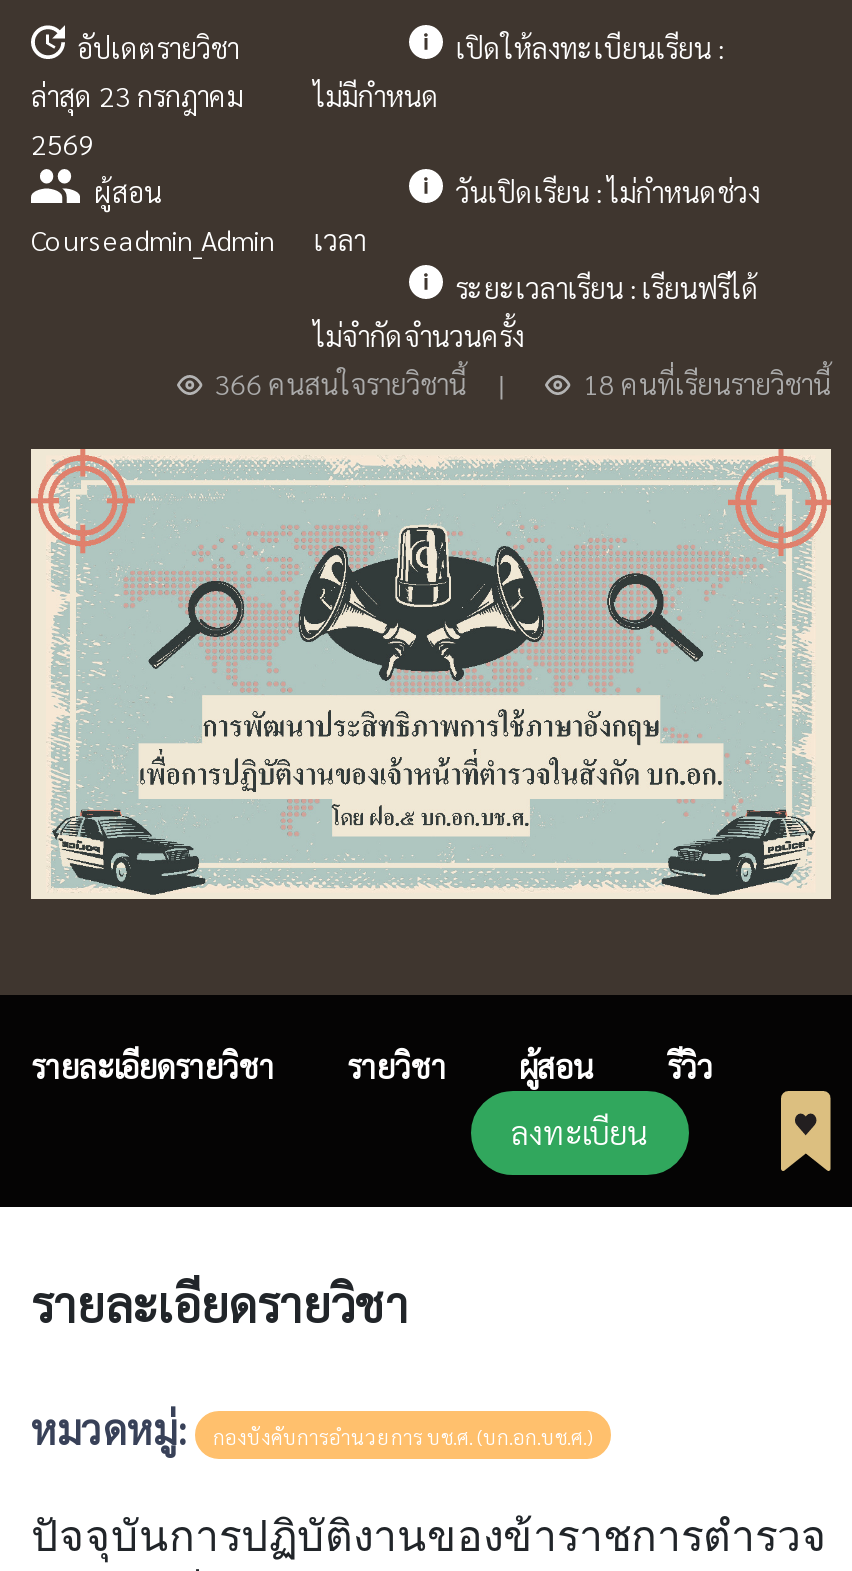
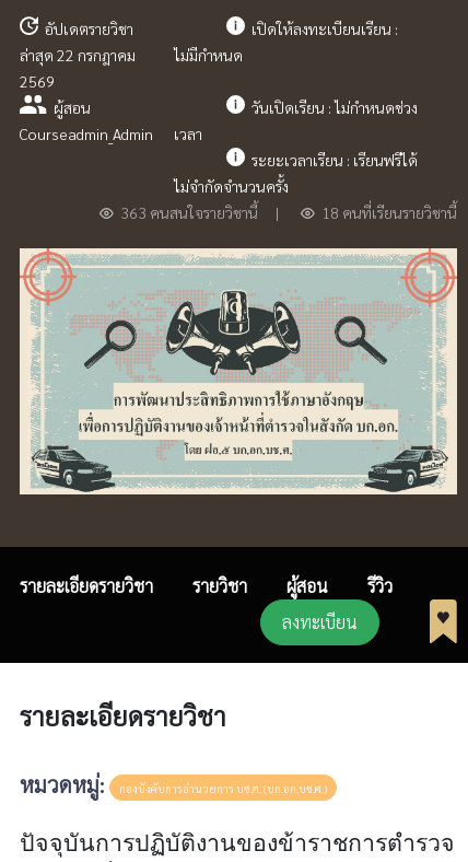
- ล่าสุด 23 กรกฎาคม
+ ล่าสุด 22 กรกฎาคม

- 366 คนสนใจรายวิชานี้
+ 363 คนสนใจรายวิชานี้
